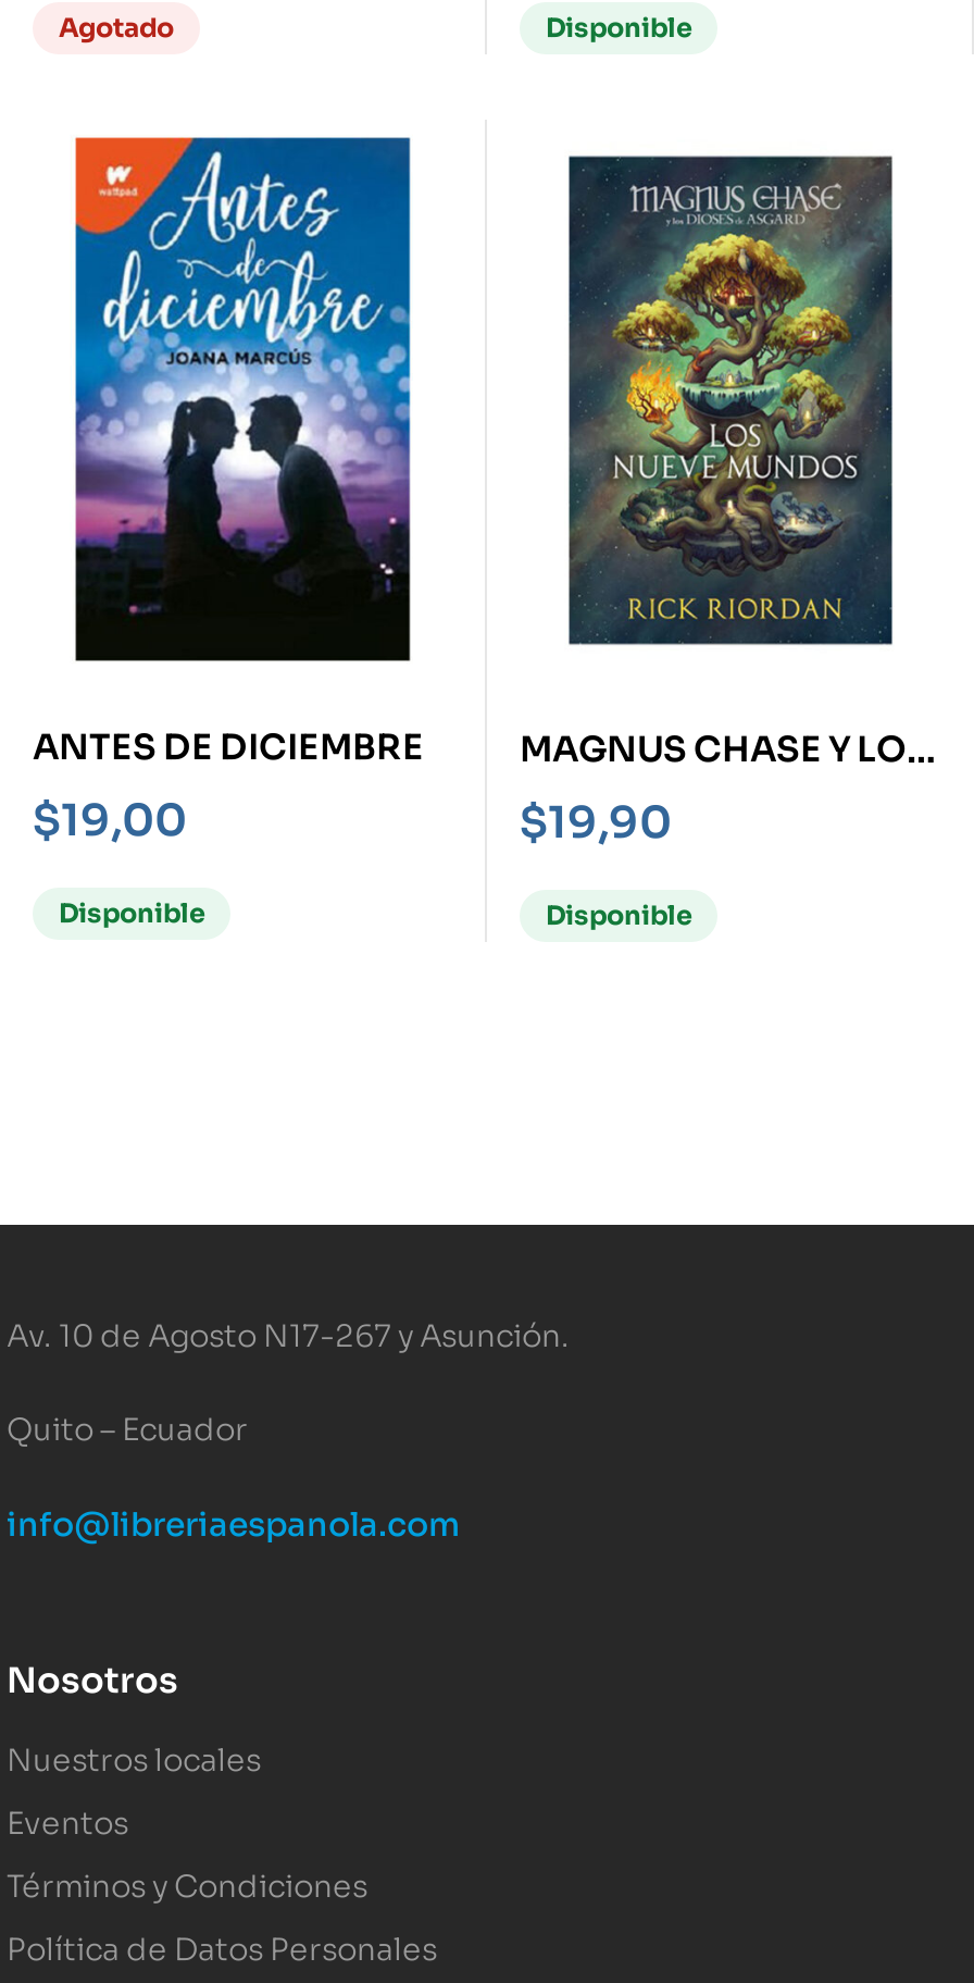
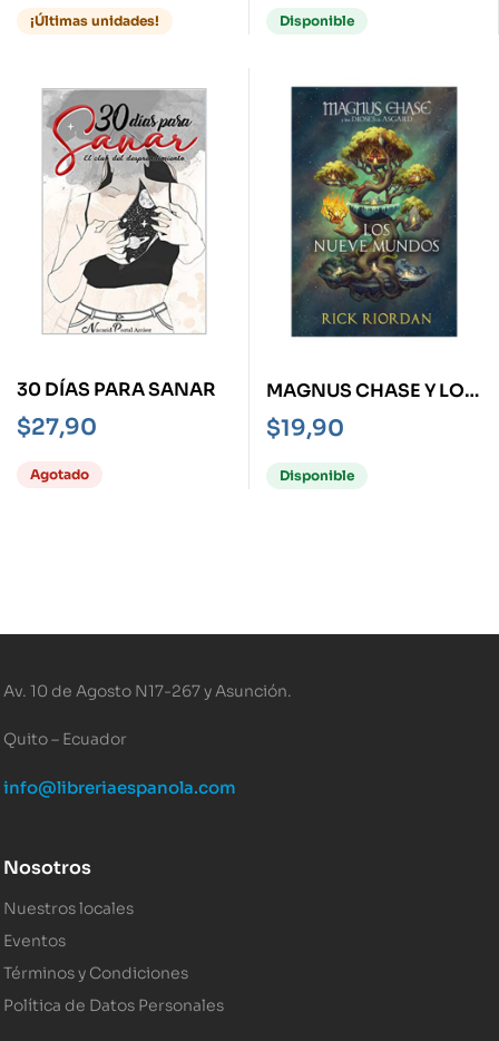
moved down: Agotado

+ ¡Últimas unidades!

- [image]
- ANTES DE DICIEMBRE
- $19,00
+ [image]
+ 30 DÍAS PARA SANAR
+ $27,90

- Disponible
